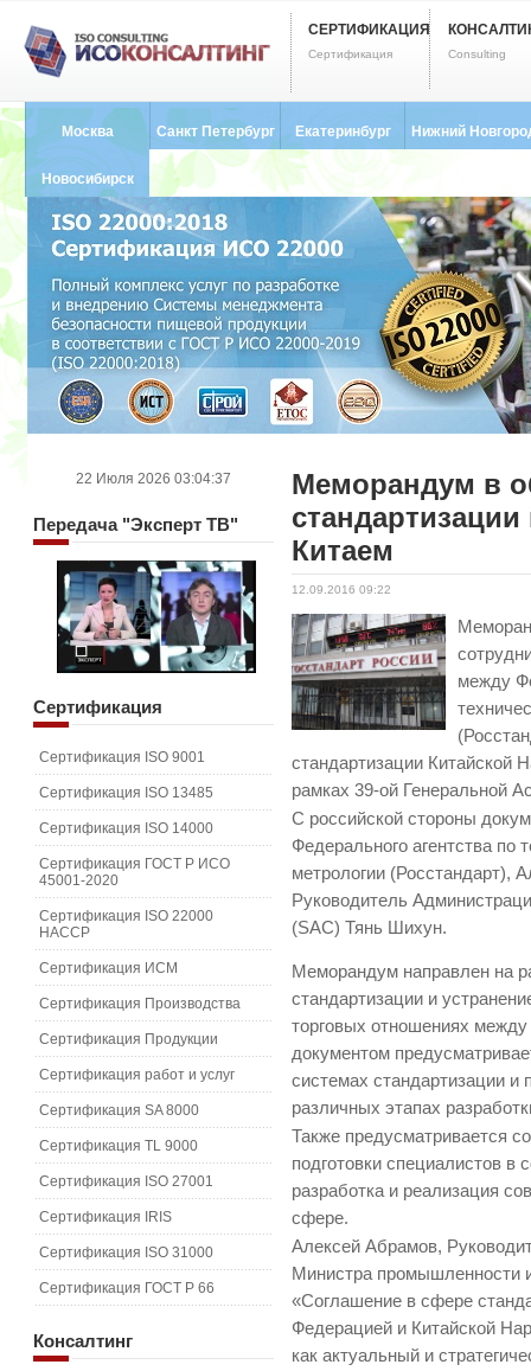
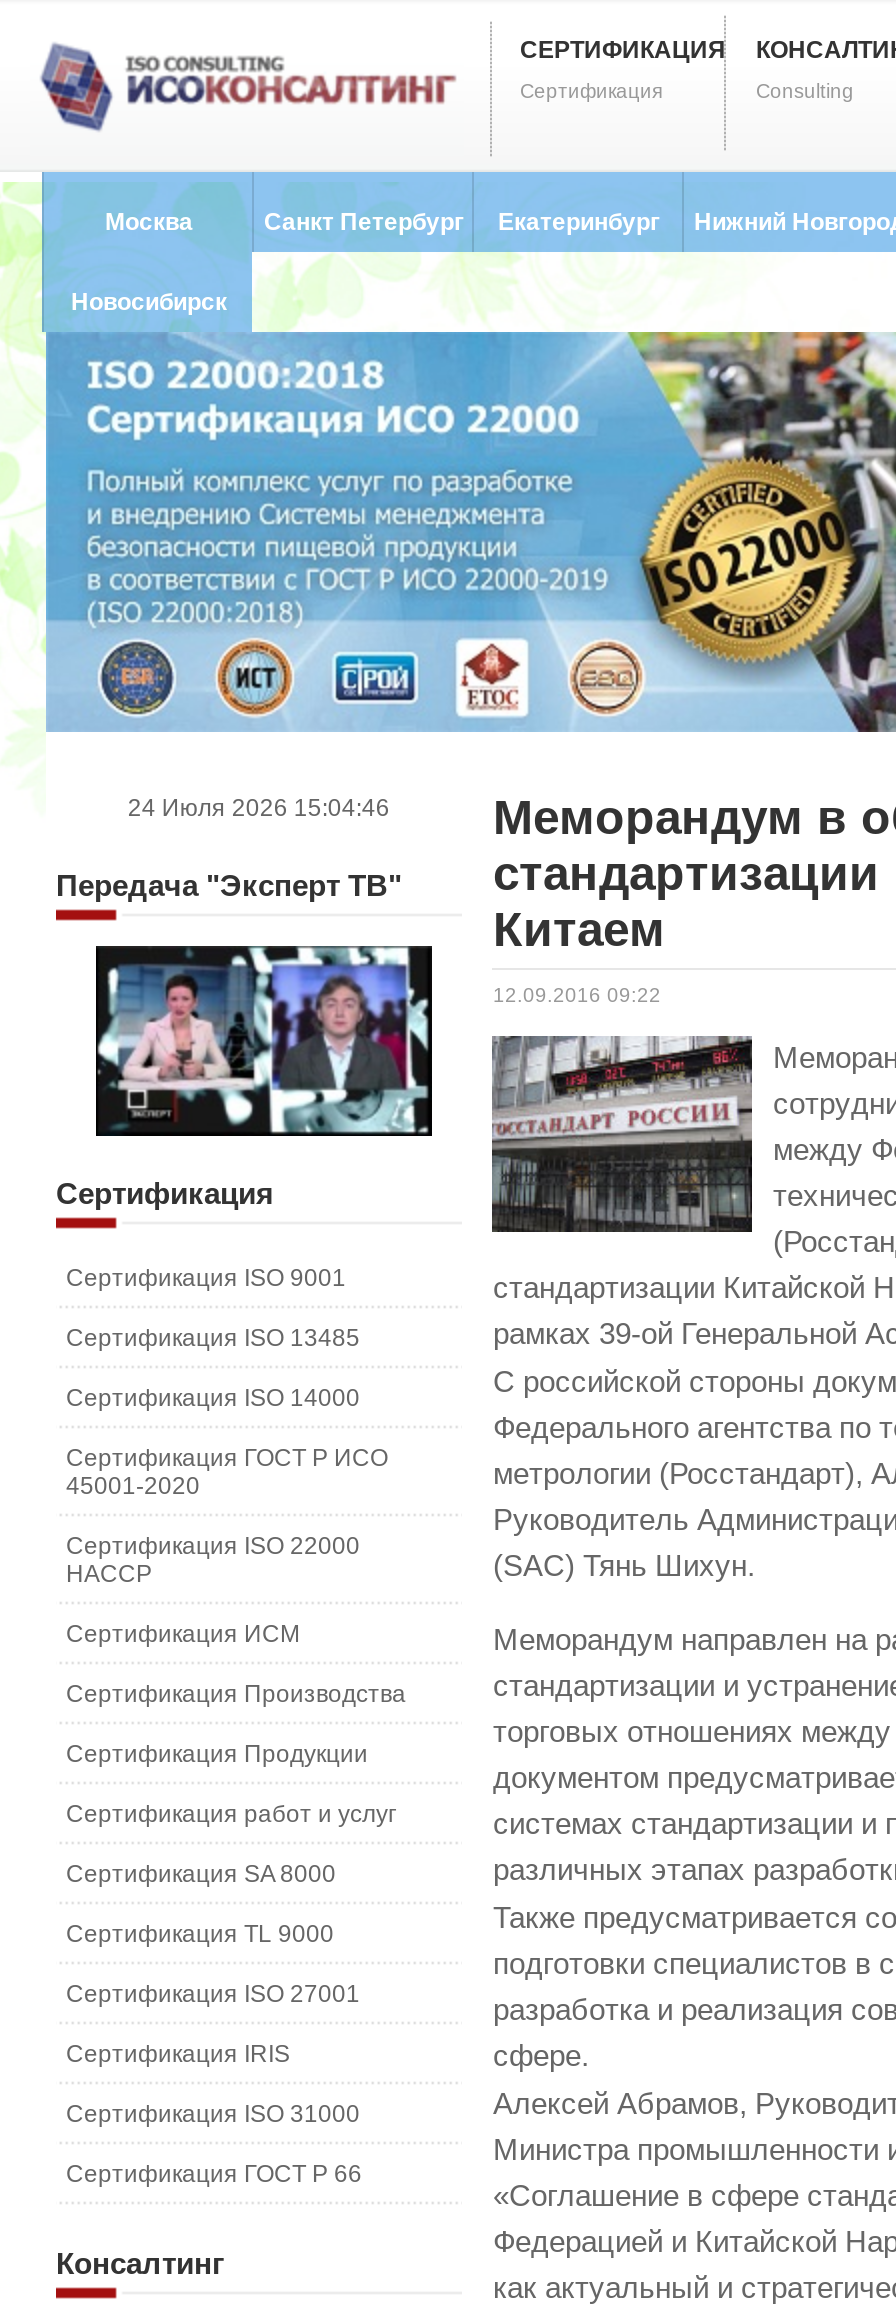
- 22 Июля 2026 03:04:37
+ 24 Июля 2026 15:04:46
